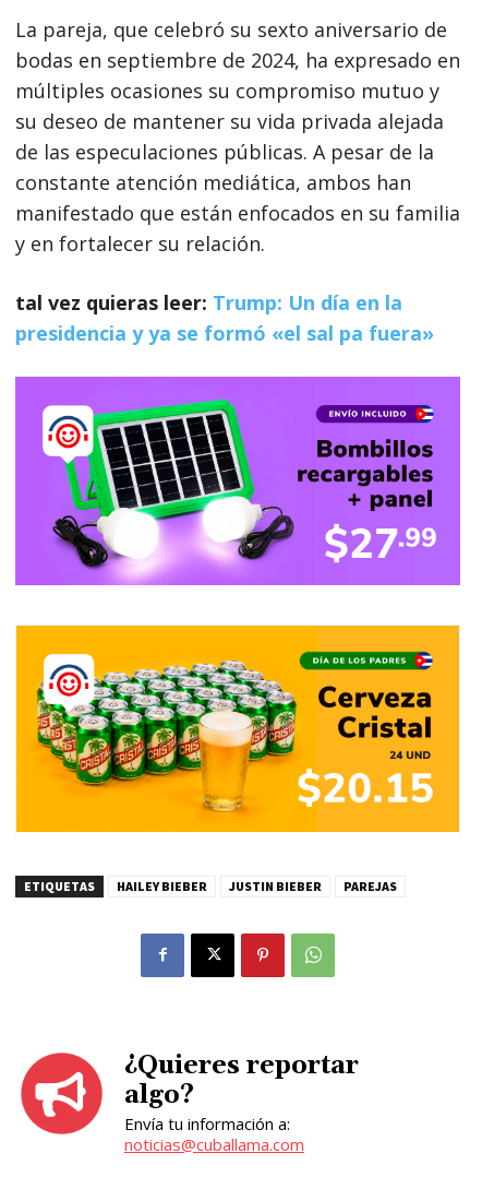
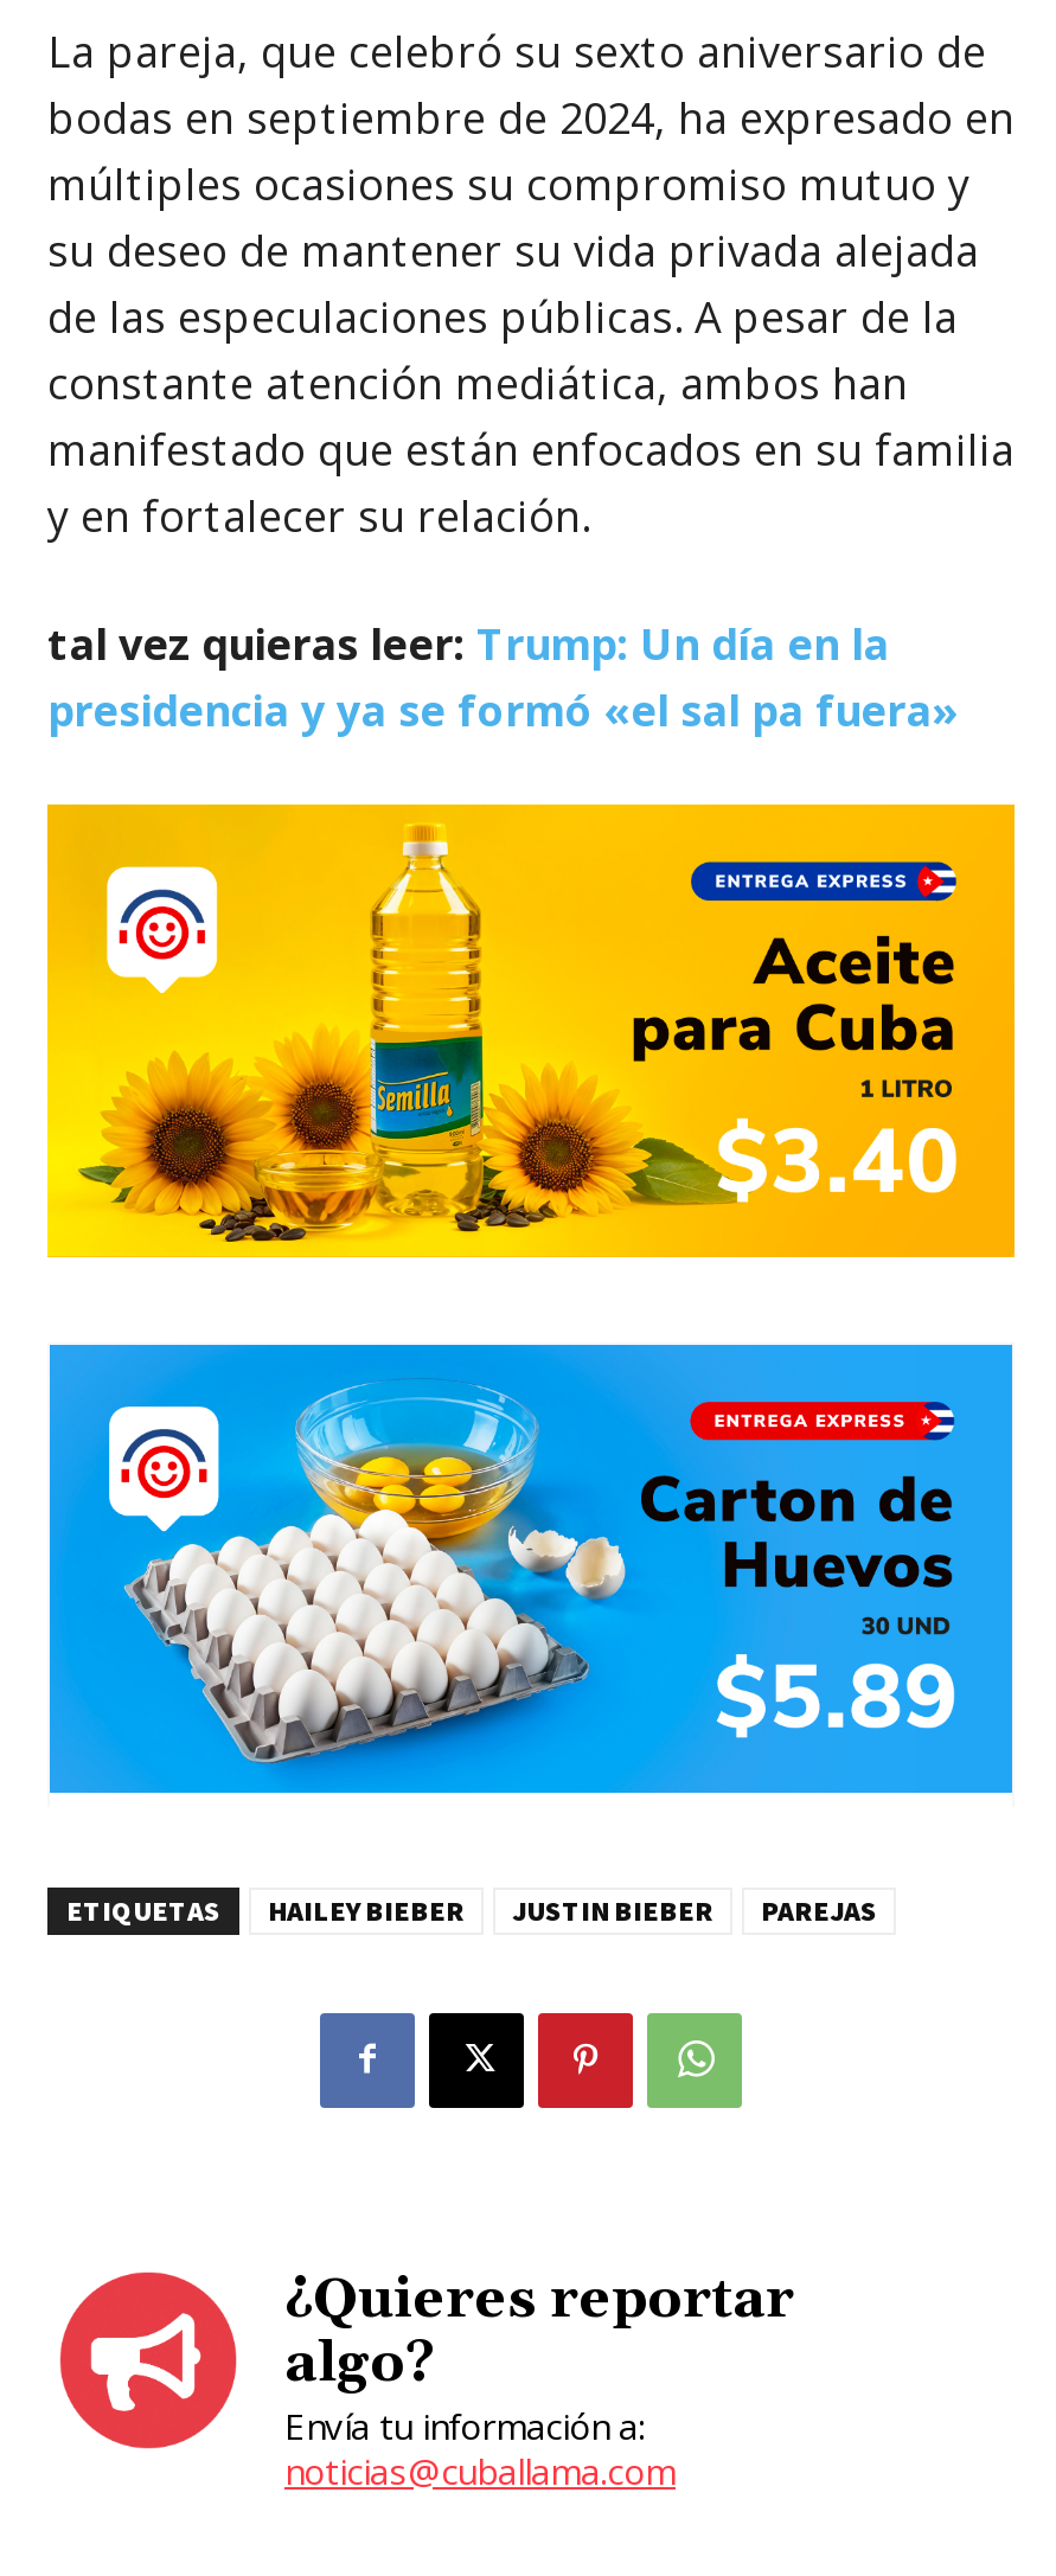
- [image]
+ [image]

- [image]
+ [image]
